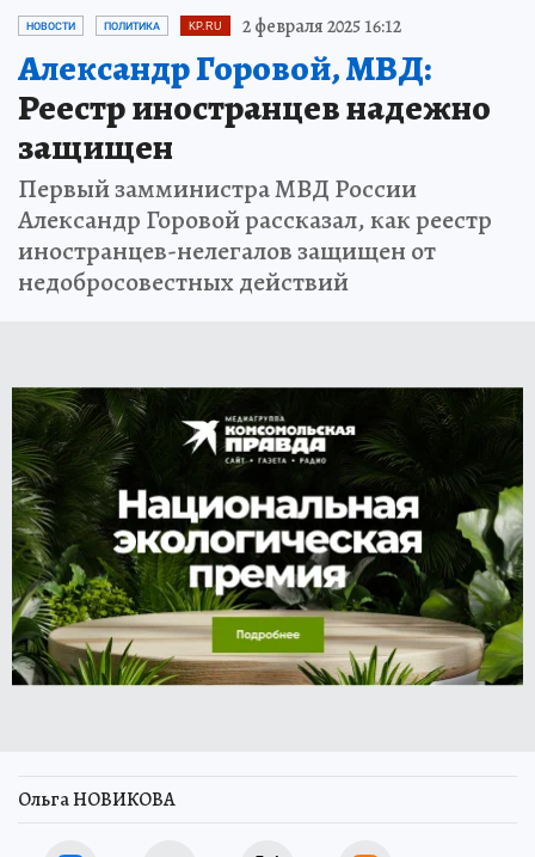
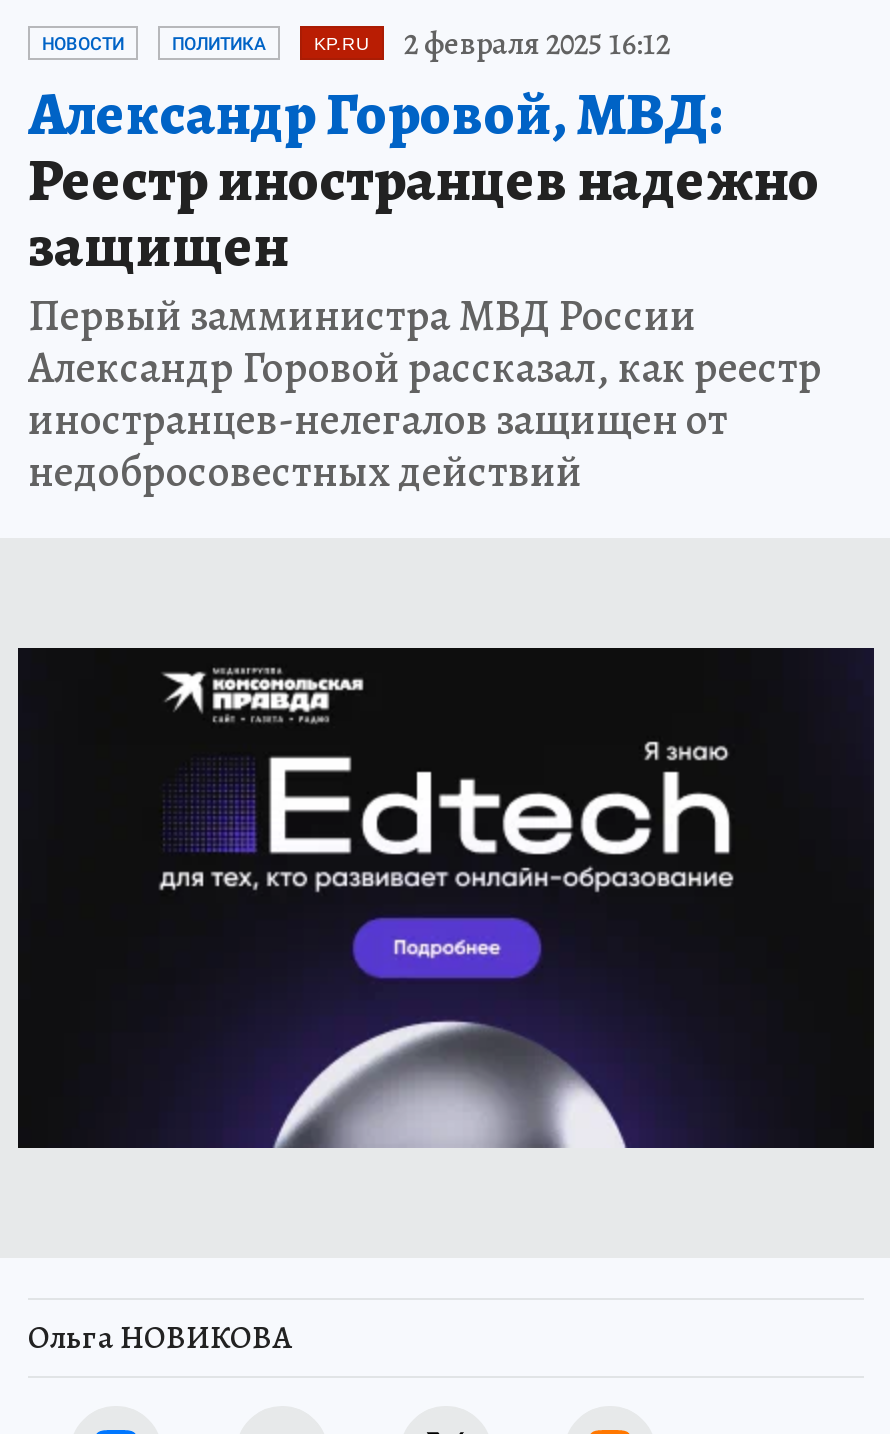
- [image]
+ [image]
